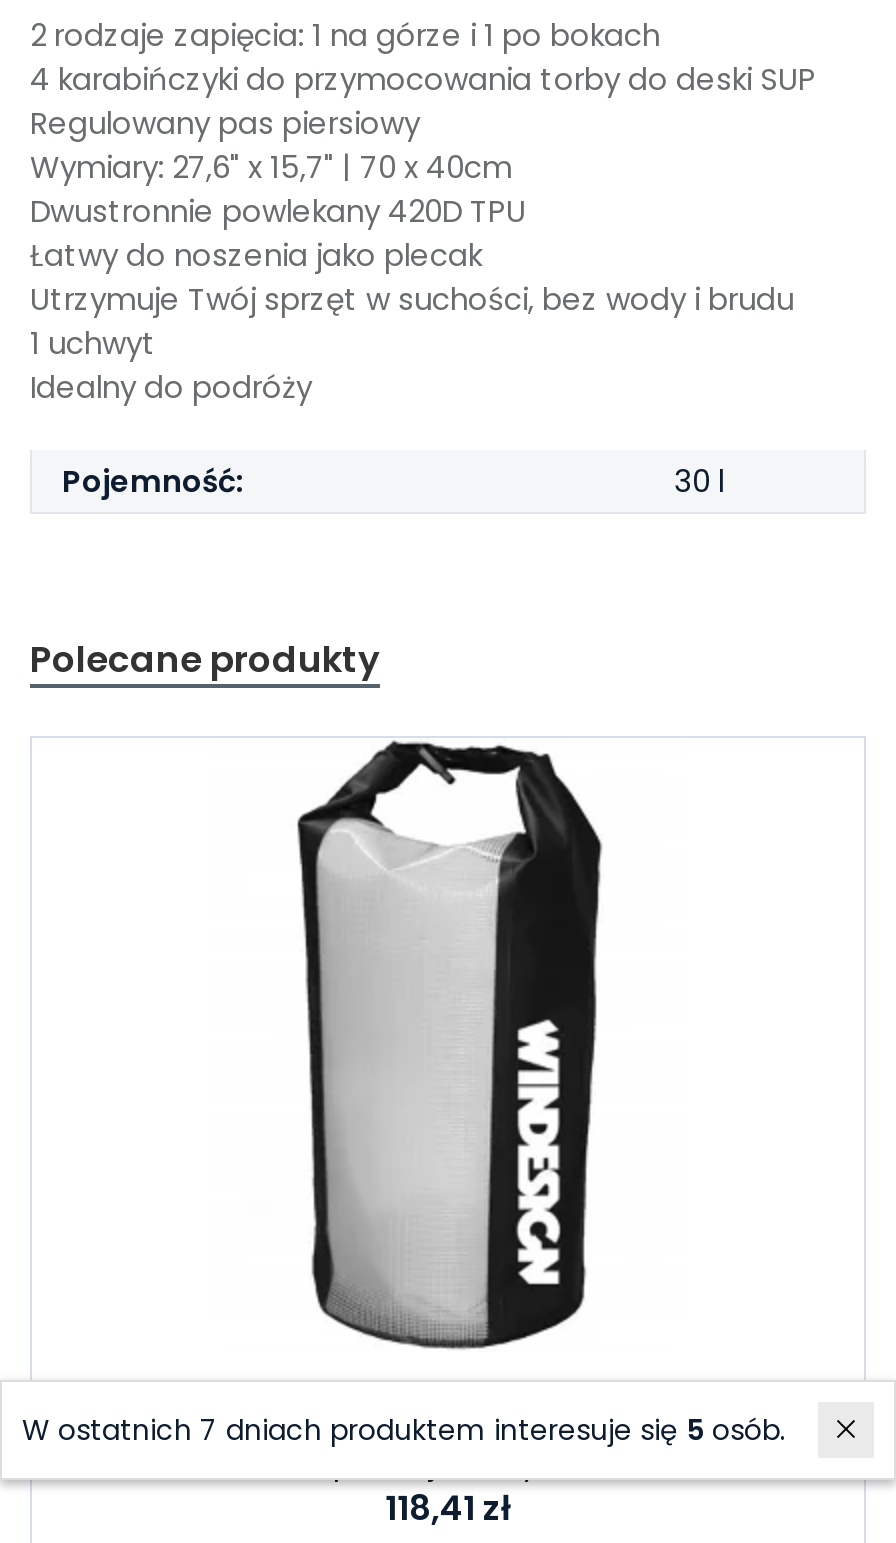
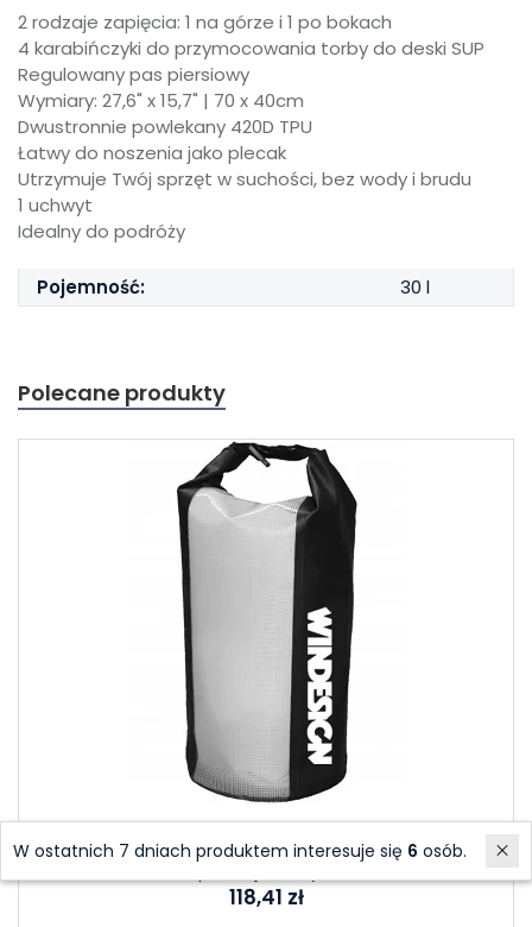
- W ostatnich 7 dniach produktem interesuje się 5 osób.
+ W ostatnich 7 dniach produktem interesuje się 6 osób.
